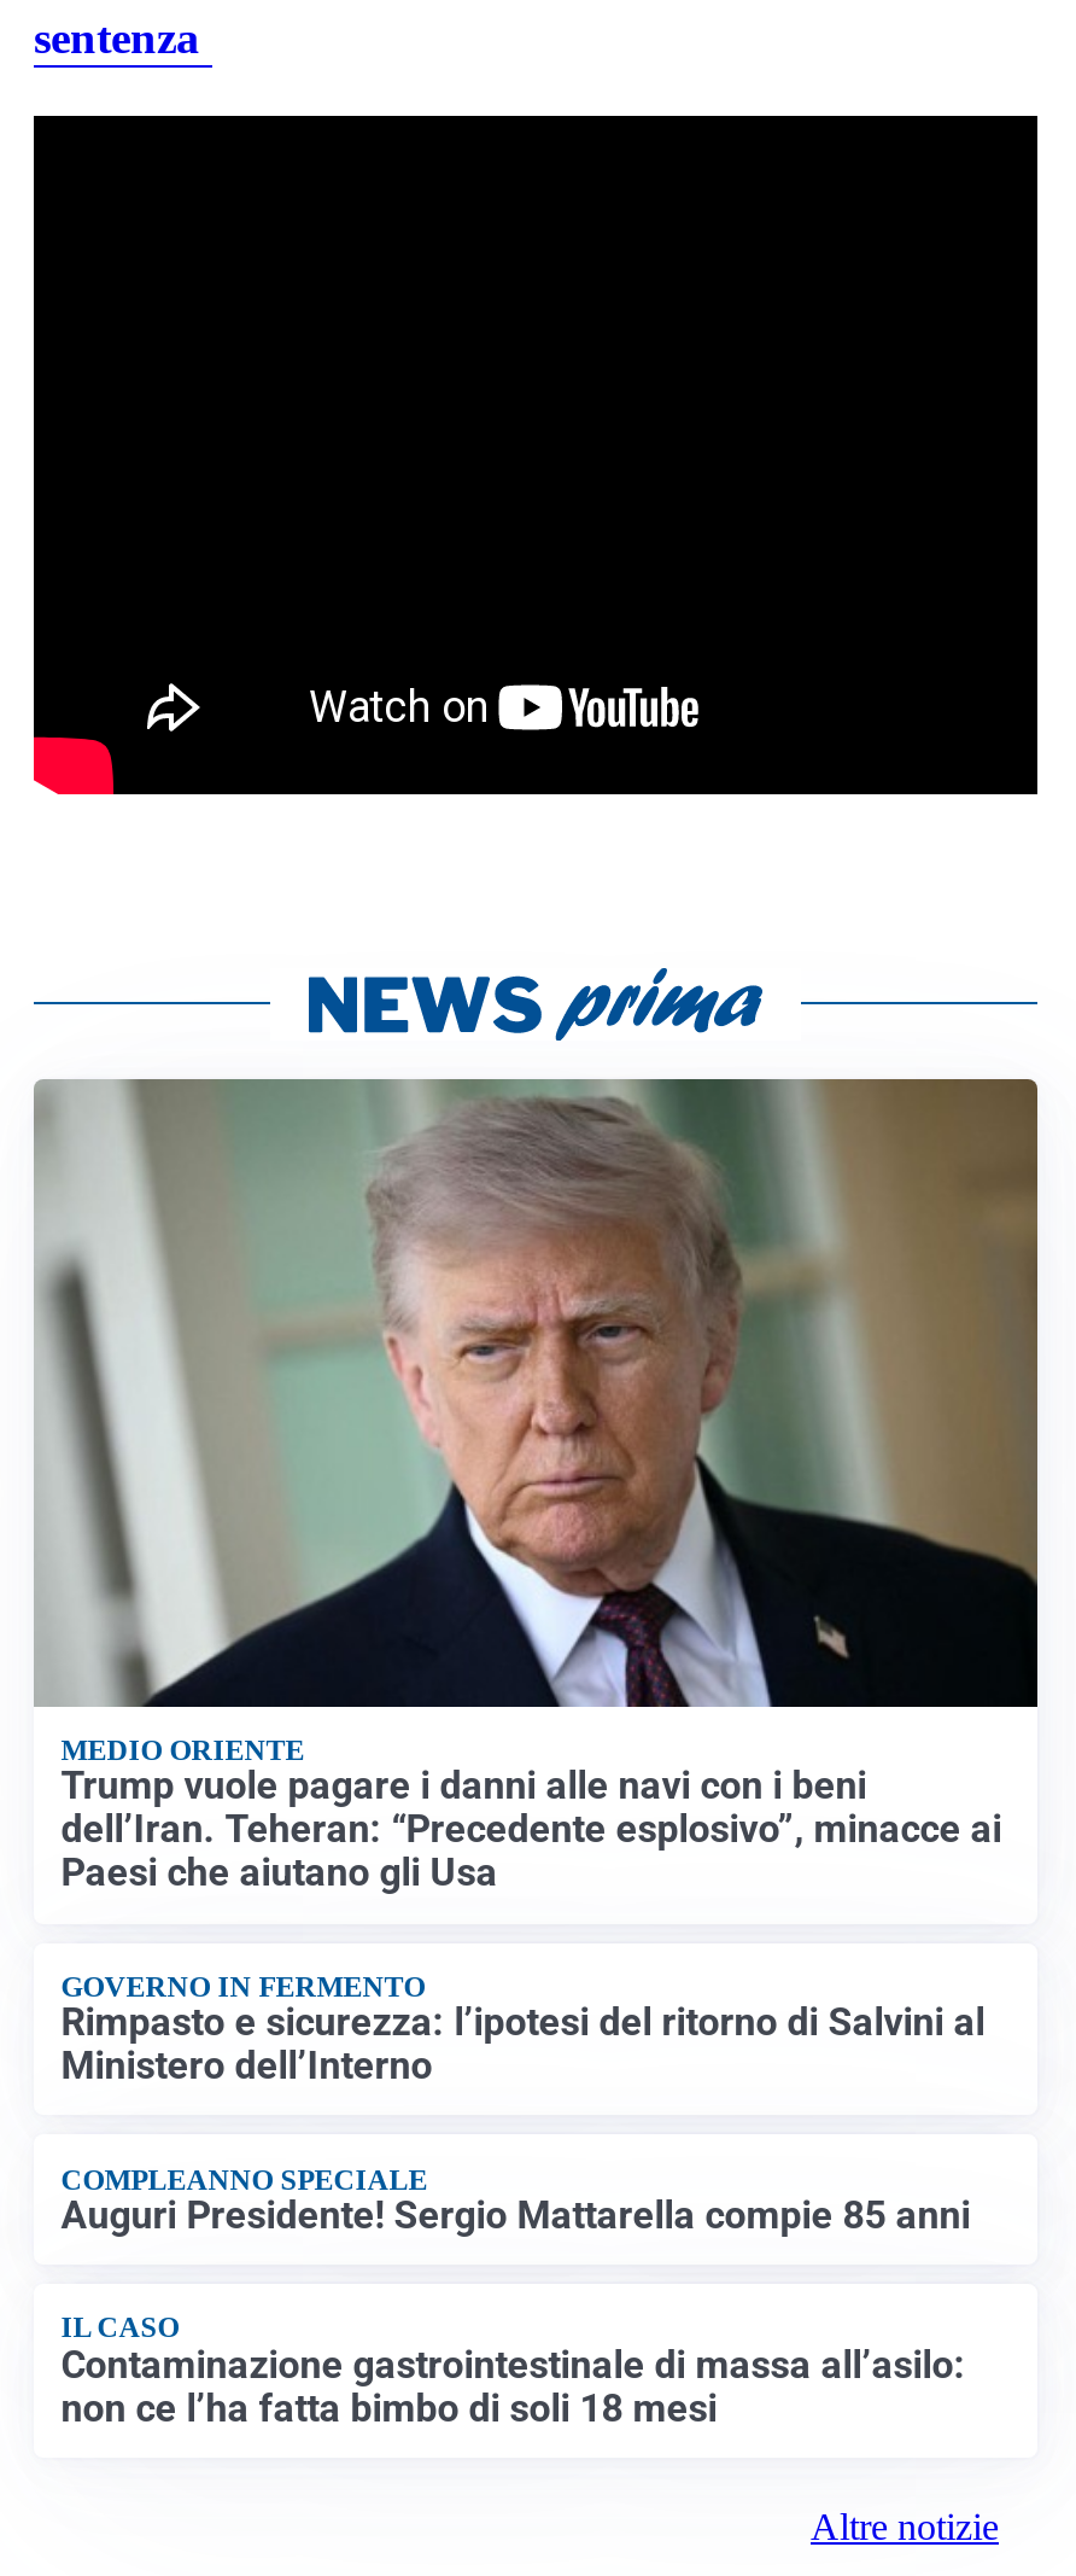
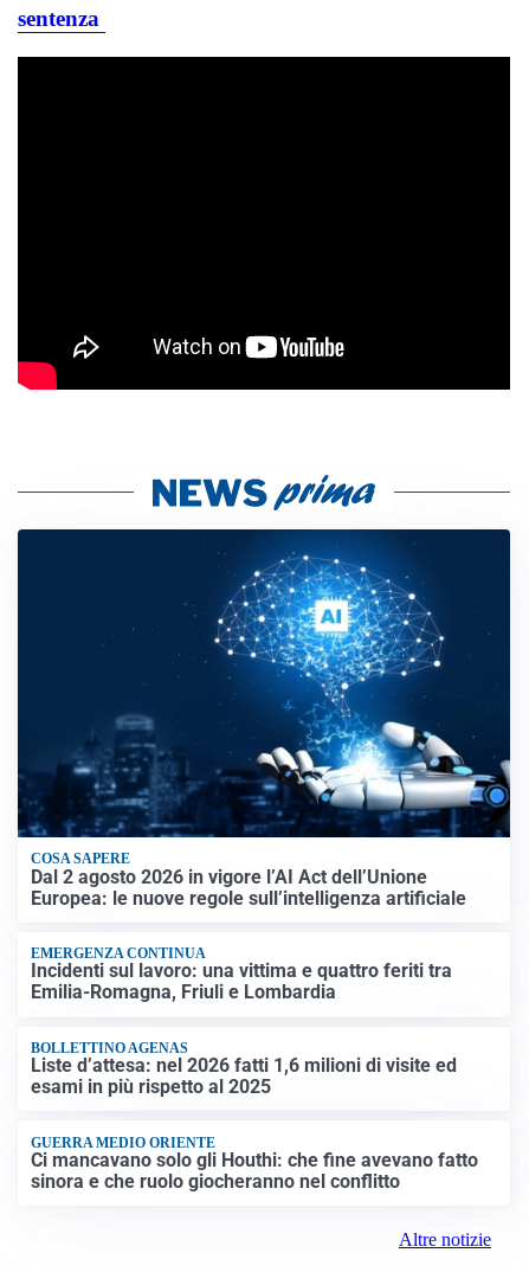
- [image]
- MEDIO ORIENTE
- Trump vuole pagare i danni alle navi con i beni
- dell’Iran. Teheran: “Precedente esplosivo”, minacce ai
- Paesi che aiutano gli Usa
+ [image]
+ COSA SAPERE
+ Dal 2 agosto 2026 in vigore l’AI Act dell’Unione
+ Europea: le nuove regole sull’intelligenza artificiale

- GOVERNO IN FERMENTO
- Rimpasto e sicurezza: l’ipotesi del ritorno di Salvini al
- Ministero dell’Interno
+ EMERGENZA CONTINUA
+ Incidenti sul lavoro: una vittima e quattro feriti tra
+ Emilia-Romagna, Friuli e Lombardia

- COMPLEANNO SPECIALE
- Auguri Presidente! Sergio Mattarella compie 85 anni
+ BOLLETTINO AGENAS
+ Liste d’attesa: nel 2026 fatti 1,6 milioni di visite ed
+ esami in più rispetto al 2025

- IL CASO
- Contaminazione gastrointestinale di massa all’asilo:
- non ce l’ha fatta bimbo di soli 18 mesi
+ GUERRA MEDIO ORIENTE
+ Ci mancavano solo gli Houthi: che fine avevano fatto
+ sinora e che ruolo giocheranno nel conflitto
